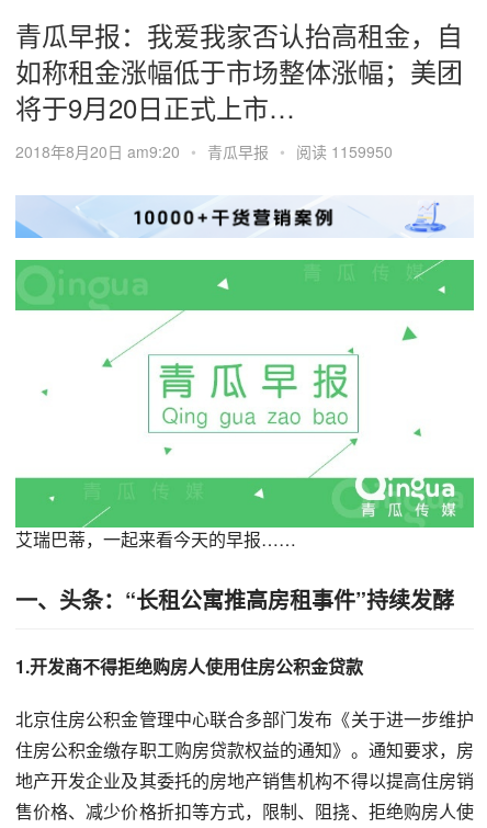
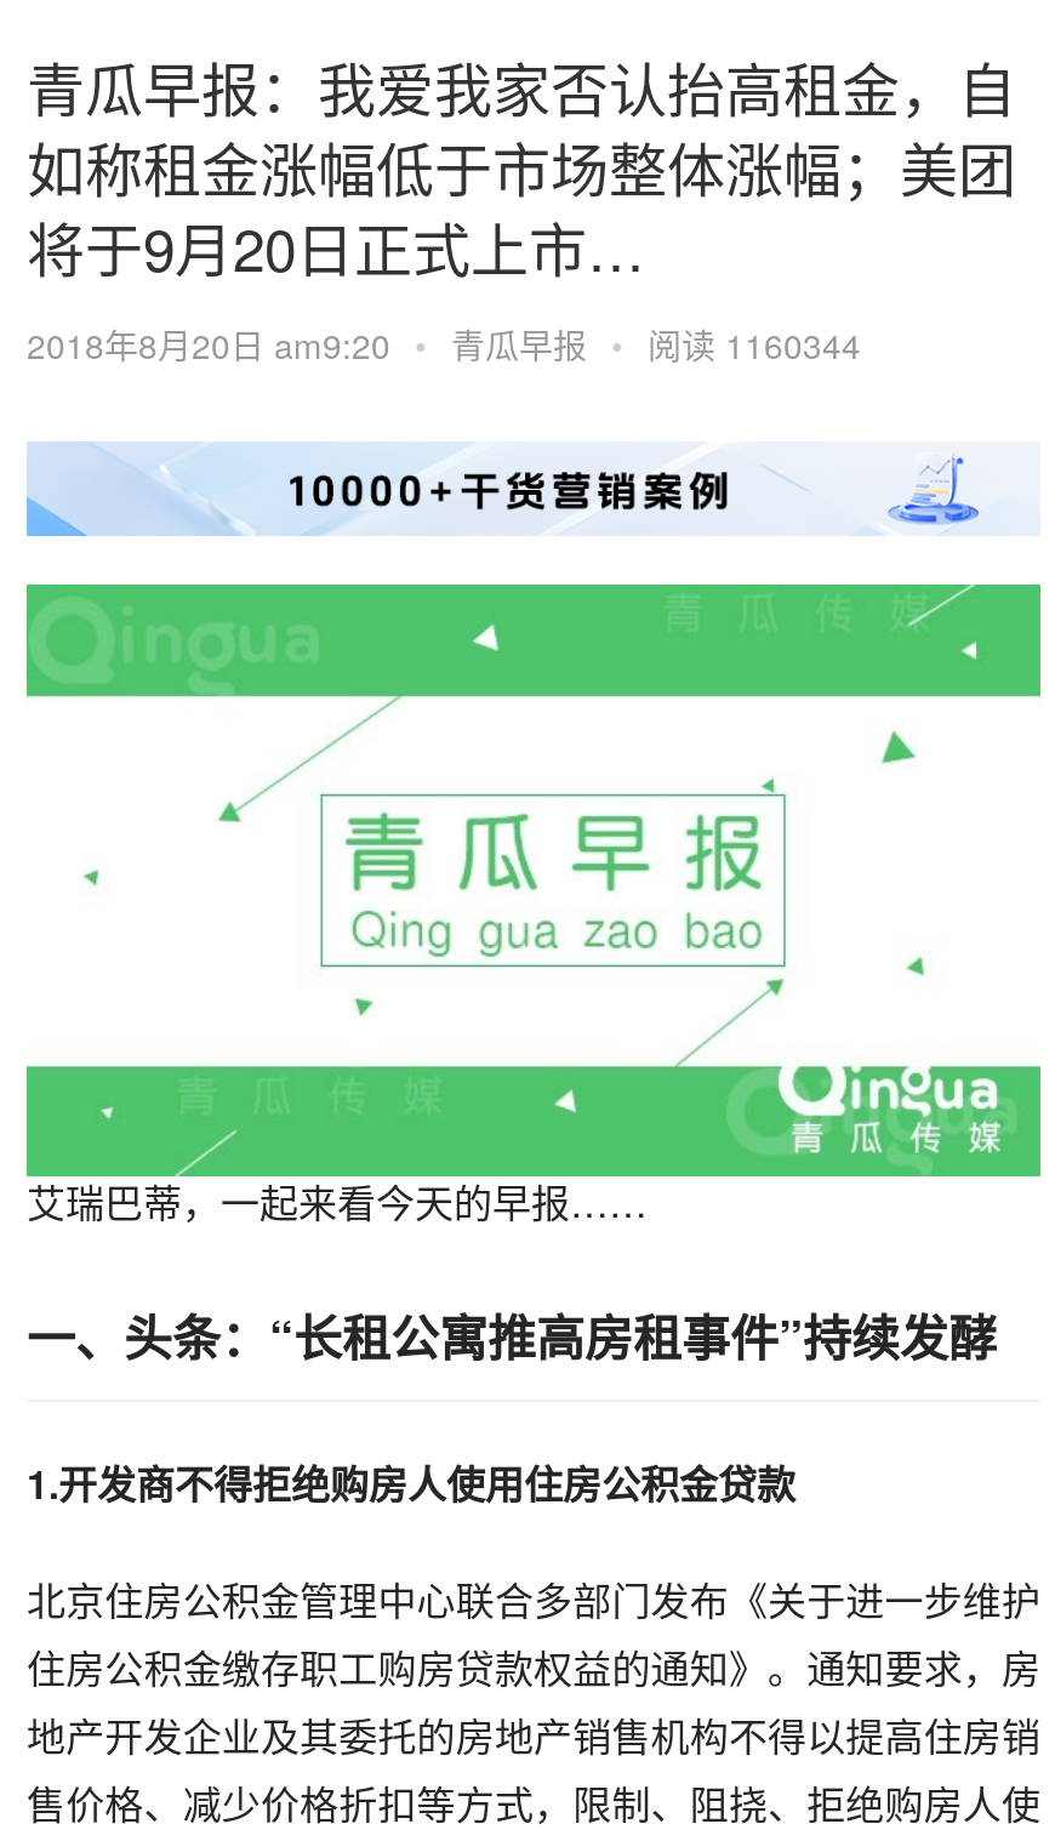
- 2018年8月20日 am9:20 • 青瓜早报 • 阅读 1159950
+ 2018年8月20日 am9:20 • 青瓜早报 • 阅读 1160344
